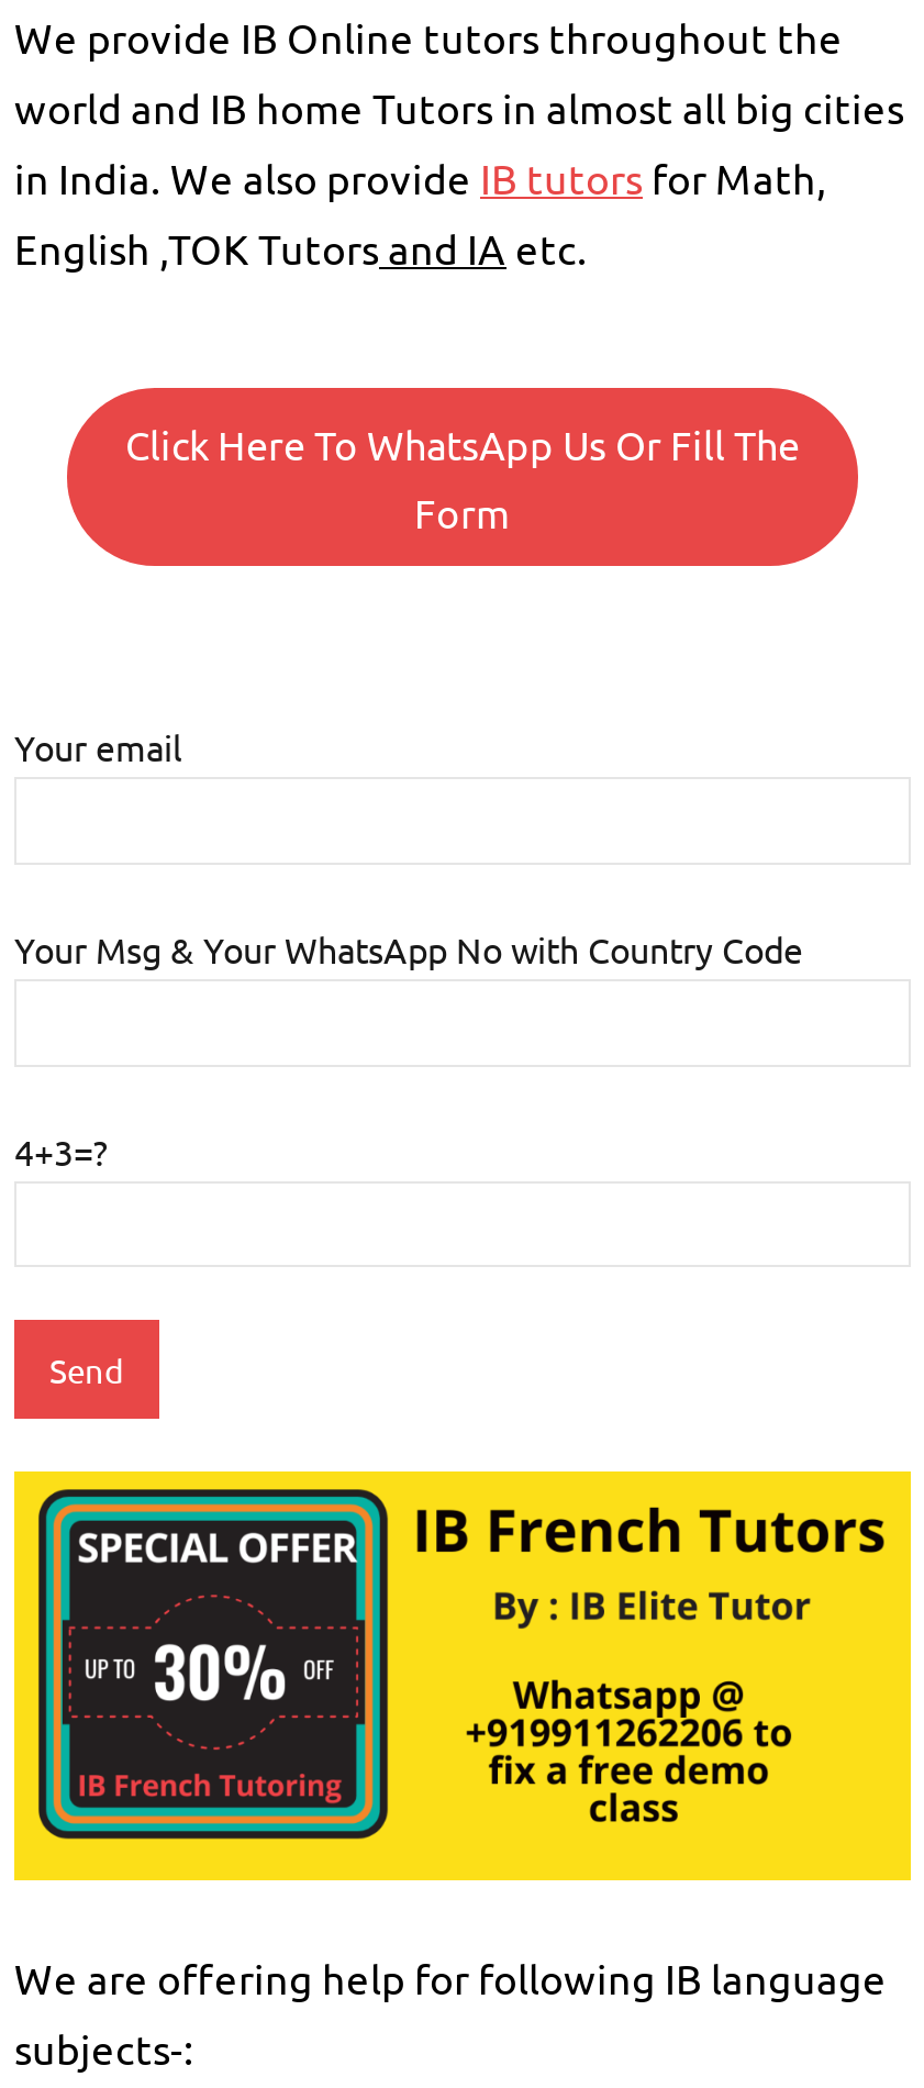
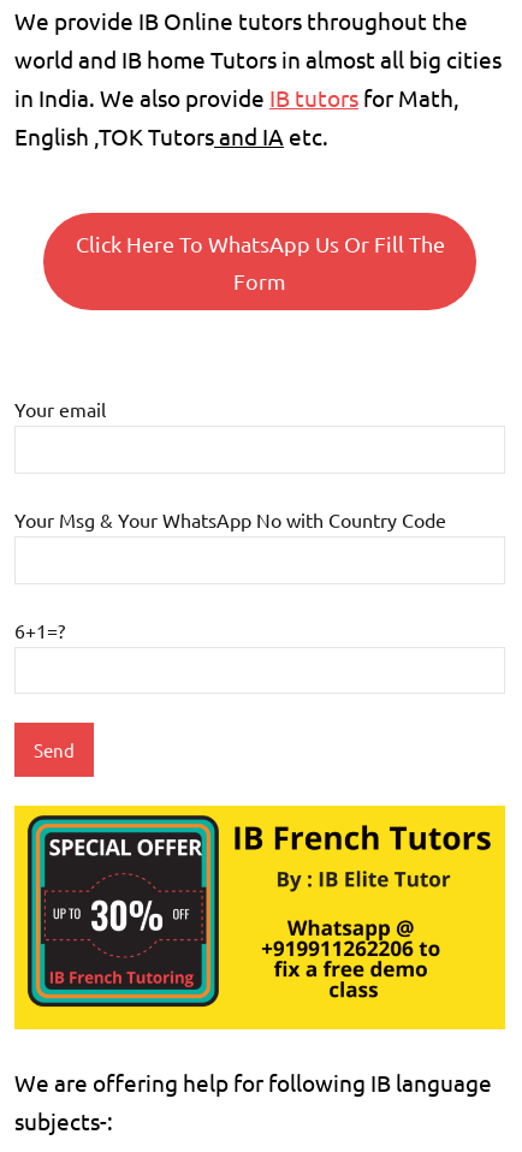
- 4+3=?
+ 6+1=?
